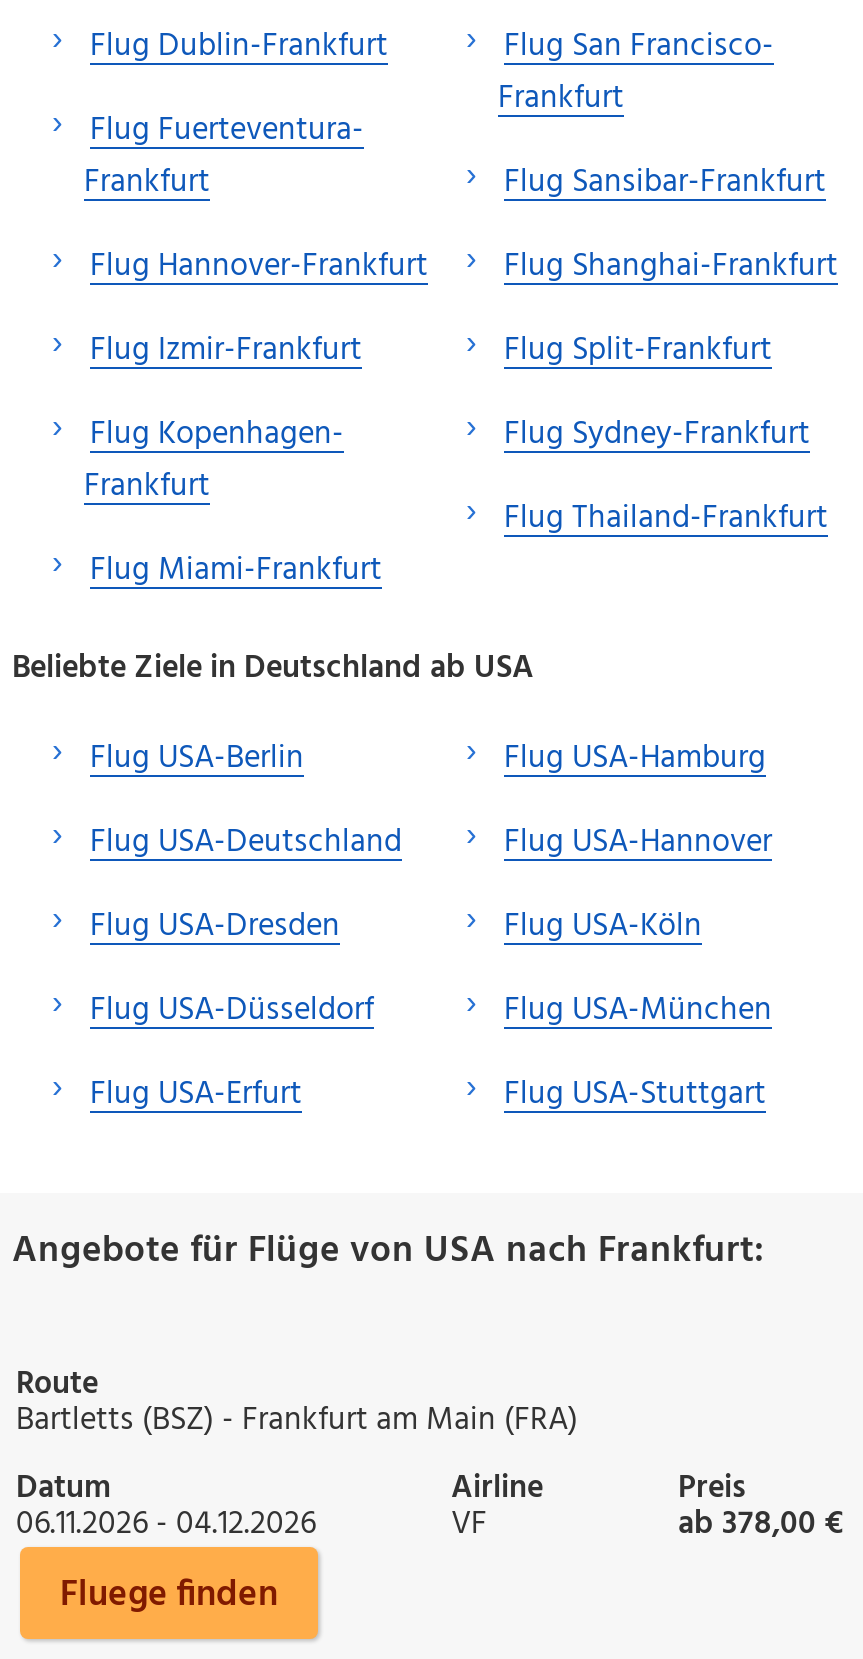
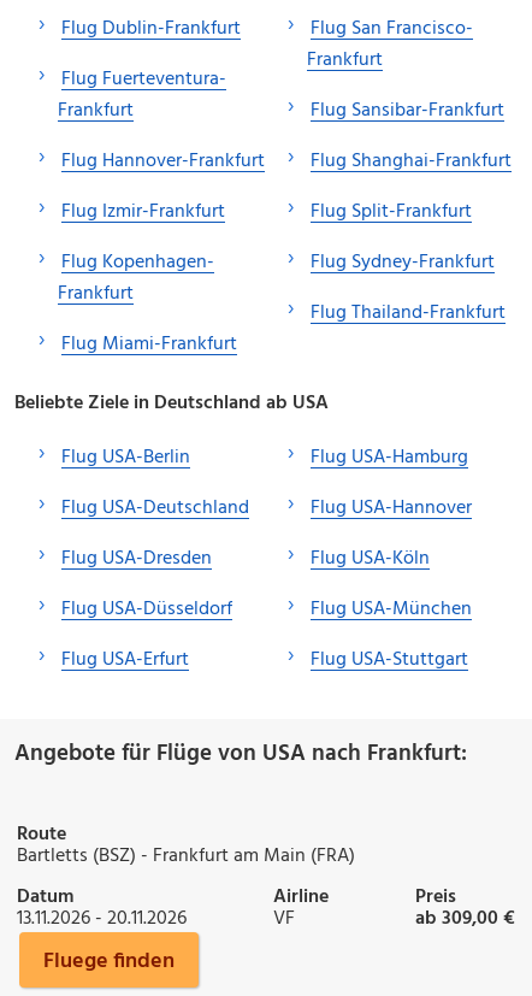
- 06.11.2026 - 04.12.2026
+ 13.11.2026 - 20.11.2026

- ab 378,00 €
+ ab 309,00 €
